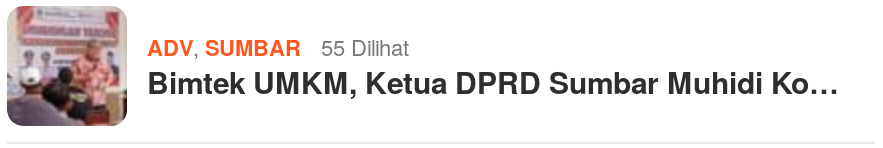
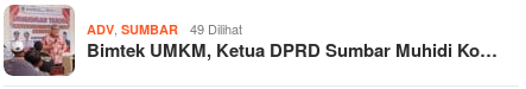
- ADV, SUMBAR 55 Dilihat
+ ADV, SUMBAR 49 Dilihat
